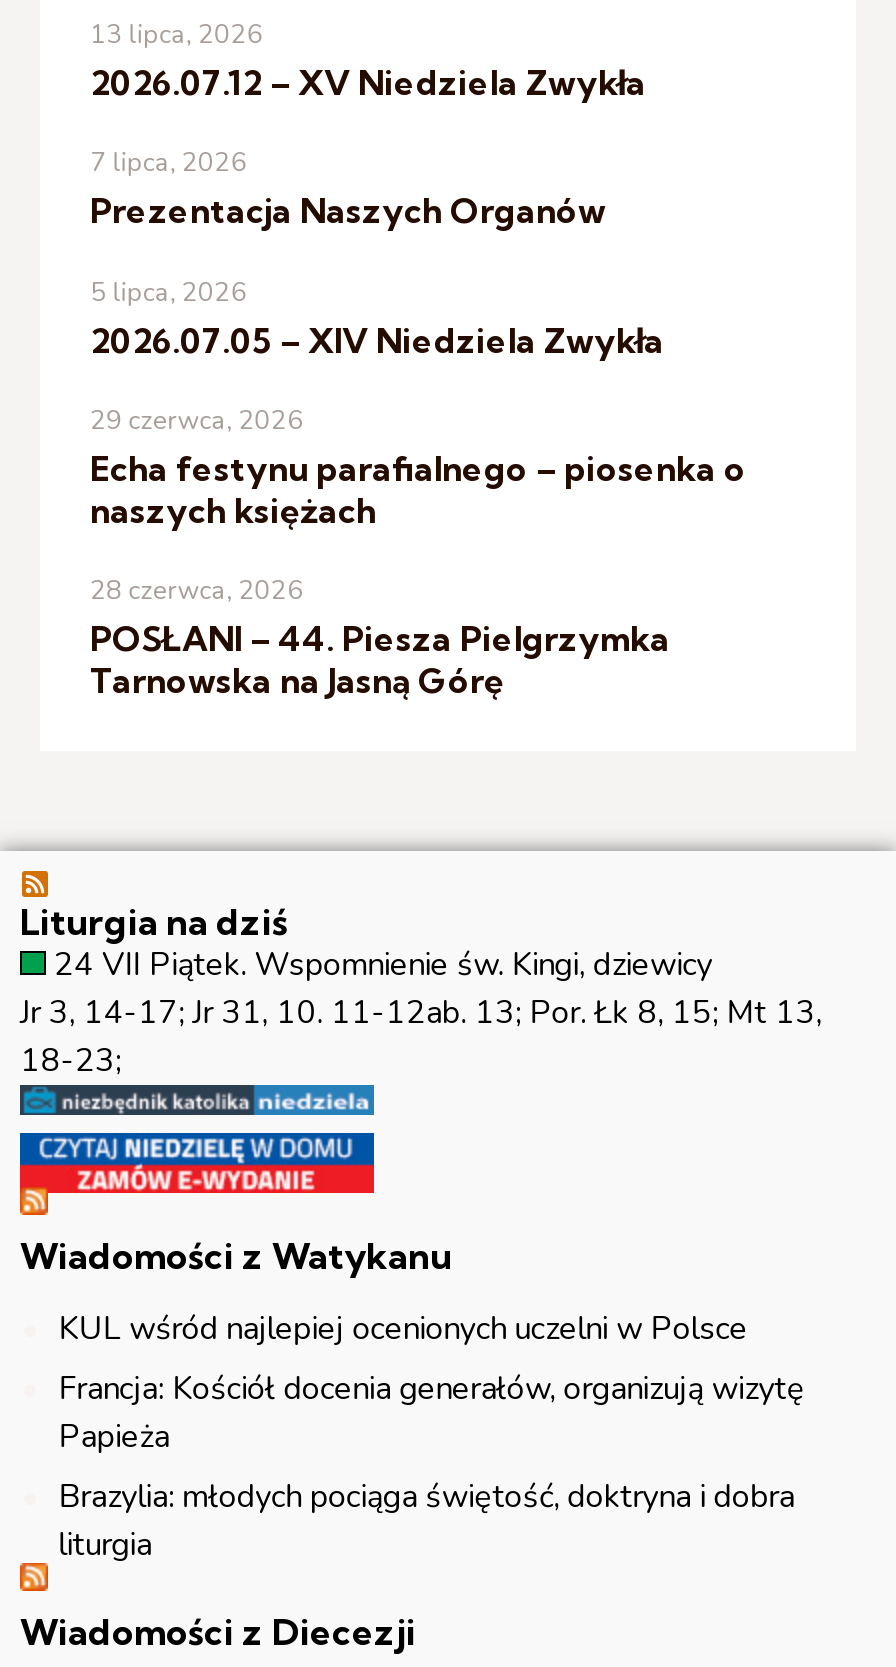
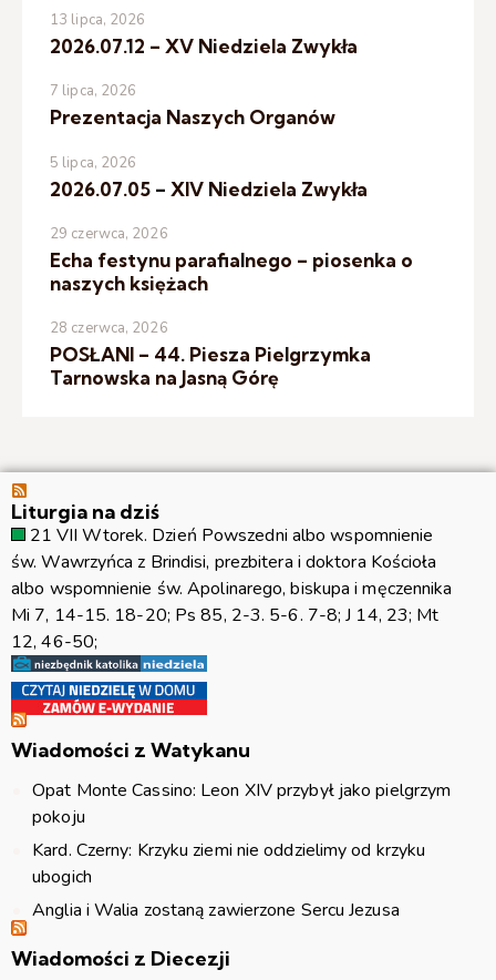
- 24 VII Piątek. Wspomnienie św. Kingi, dziewicy
- Jr 3, 14-17; Jr 31, 10. 11-12ab. 13; Por. Łk 8, 15; Mt 13,
- 18-23;
+ 21 VII Wtorek. Dzień Powszedni albo wspomnienie
+ św. Wawrzyńca z Brindisi, prezbitera i doktora Kościoła
+ albo wspomnienie św. Apolinarego, biskupa i męczennika
+ Mi 7, 14-15. 18-20; Ps 85, 2-3. 5-6. 7-8; J 14, 23; Mt
+ 12, 46-50;

- KUL wśród najlepiej ocenionych uczelni w Polsce
- Francja: Kościół docenia generałów, organizują wizytę
- Papieża
- Brazylia: młodych pociąga świętość, doktryna i dobra
- liturgia
+ Opat Monte Cassino: Leon XIV przybył jako pielgrzym
+ pokoju
+ Kard. Czerny: Krzyku ziemi nie oddzielimy od krzyku
+ ubogich
+ Anglia i Walia zostaną zawierzone Sercu Jezusa
